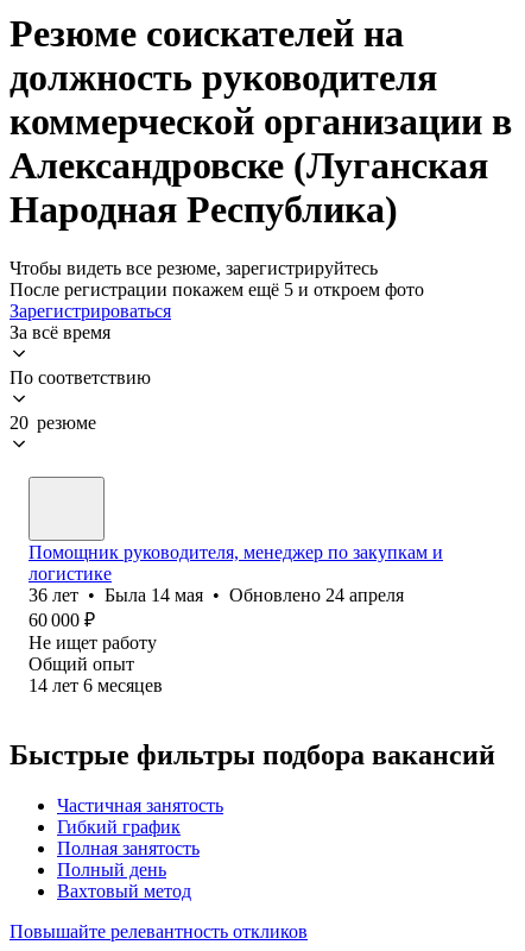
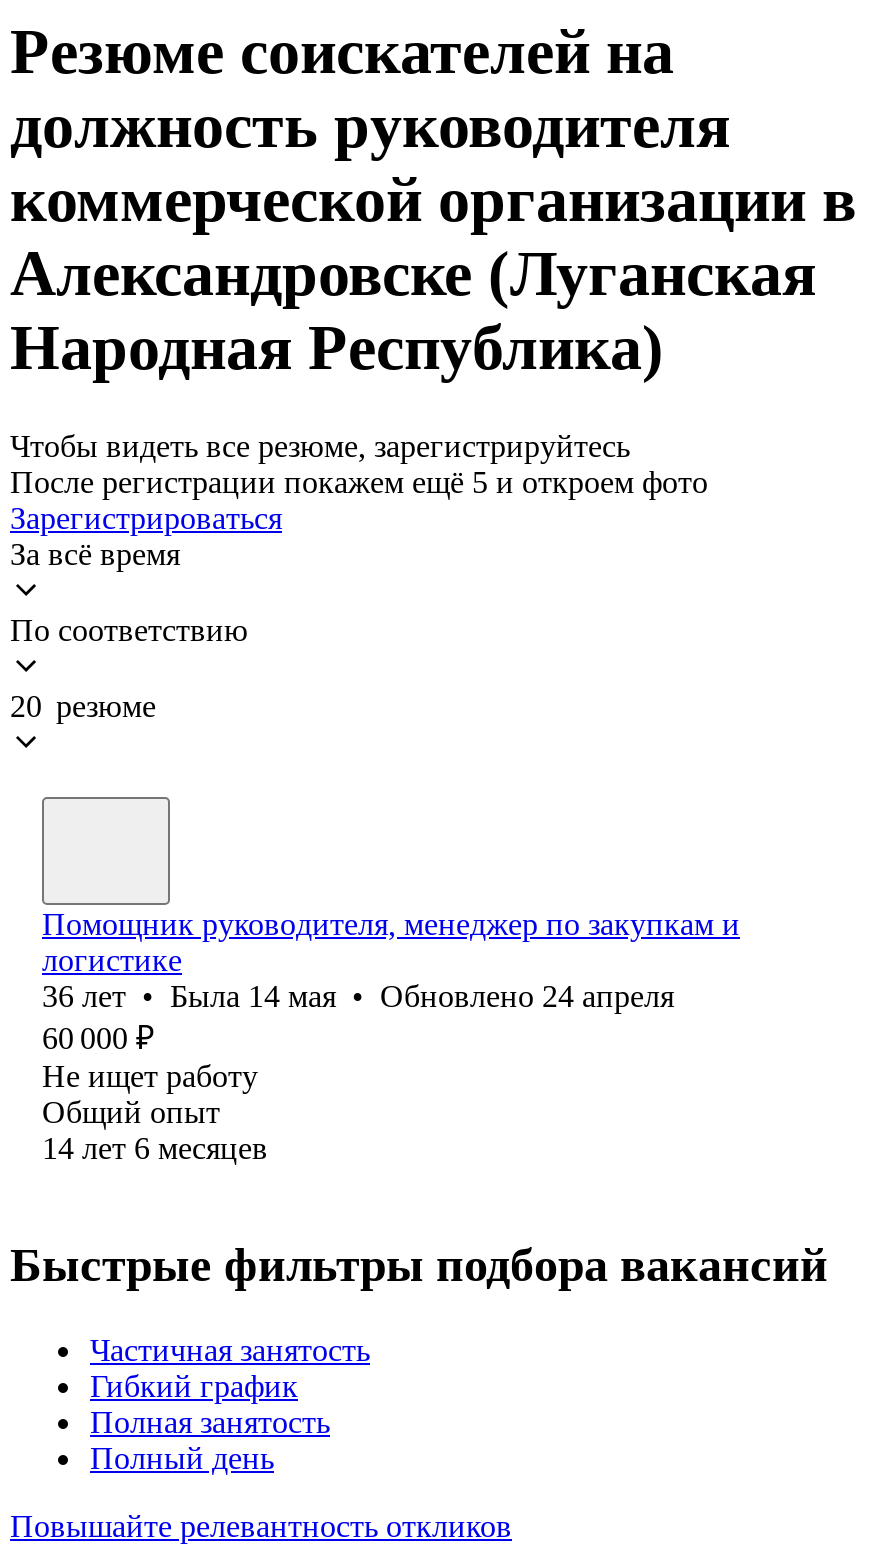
- Вахтовый метод
